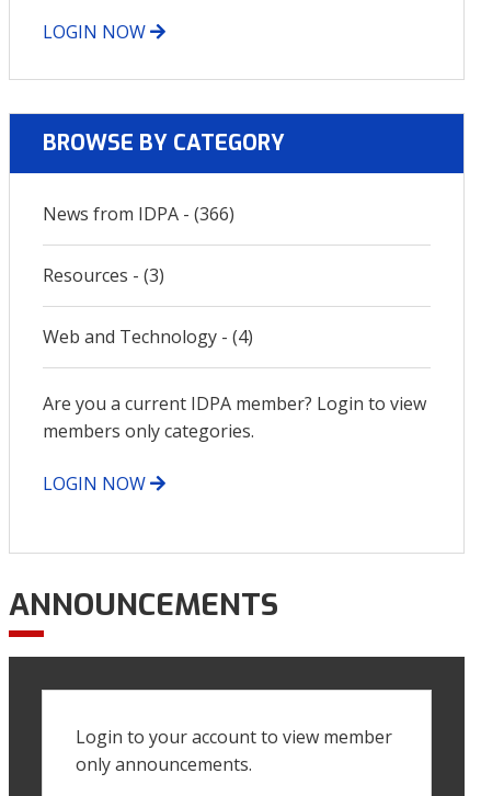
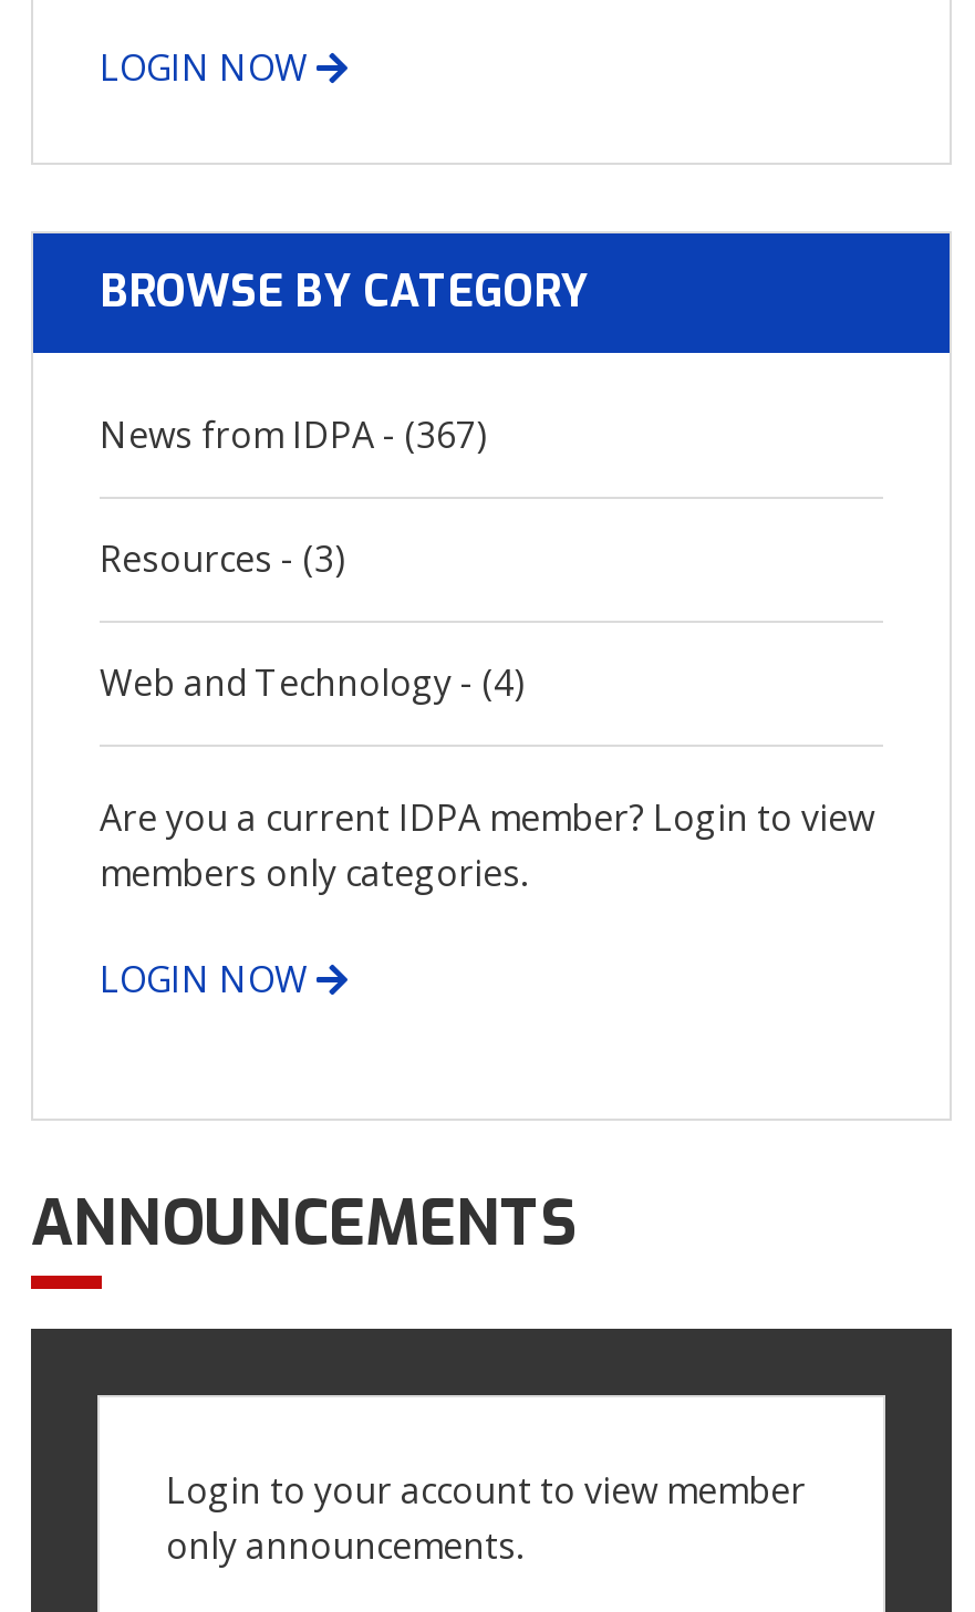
- News from IDPA - (366)
+ News from IDPA - (367)
